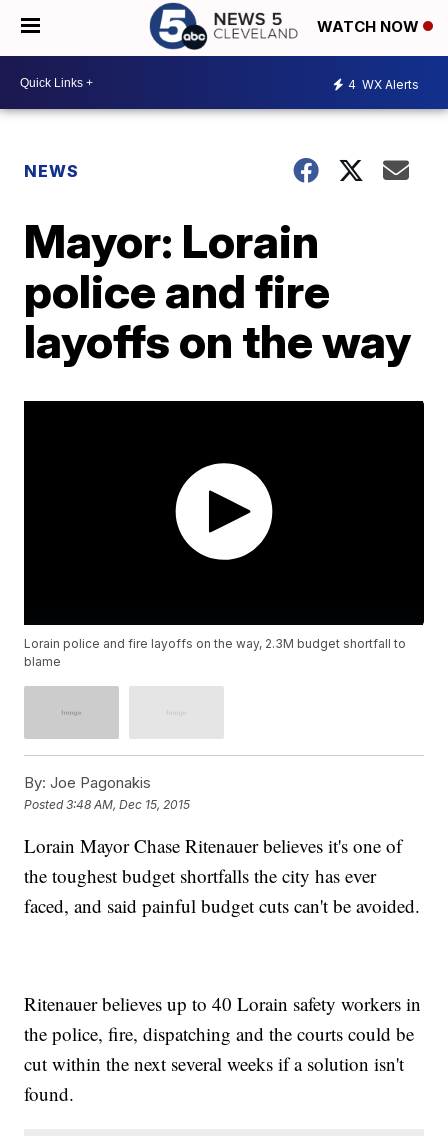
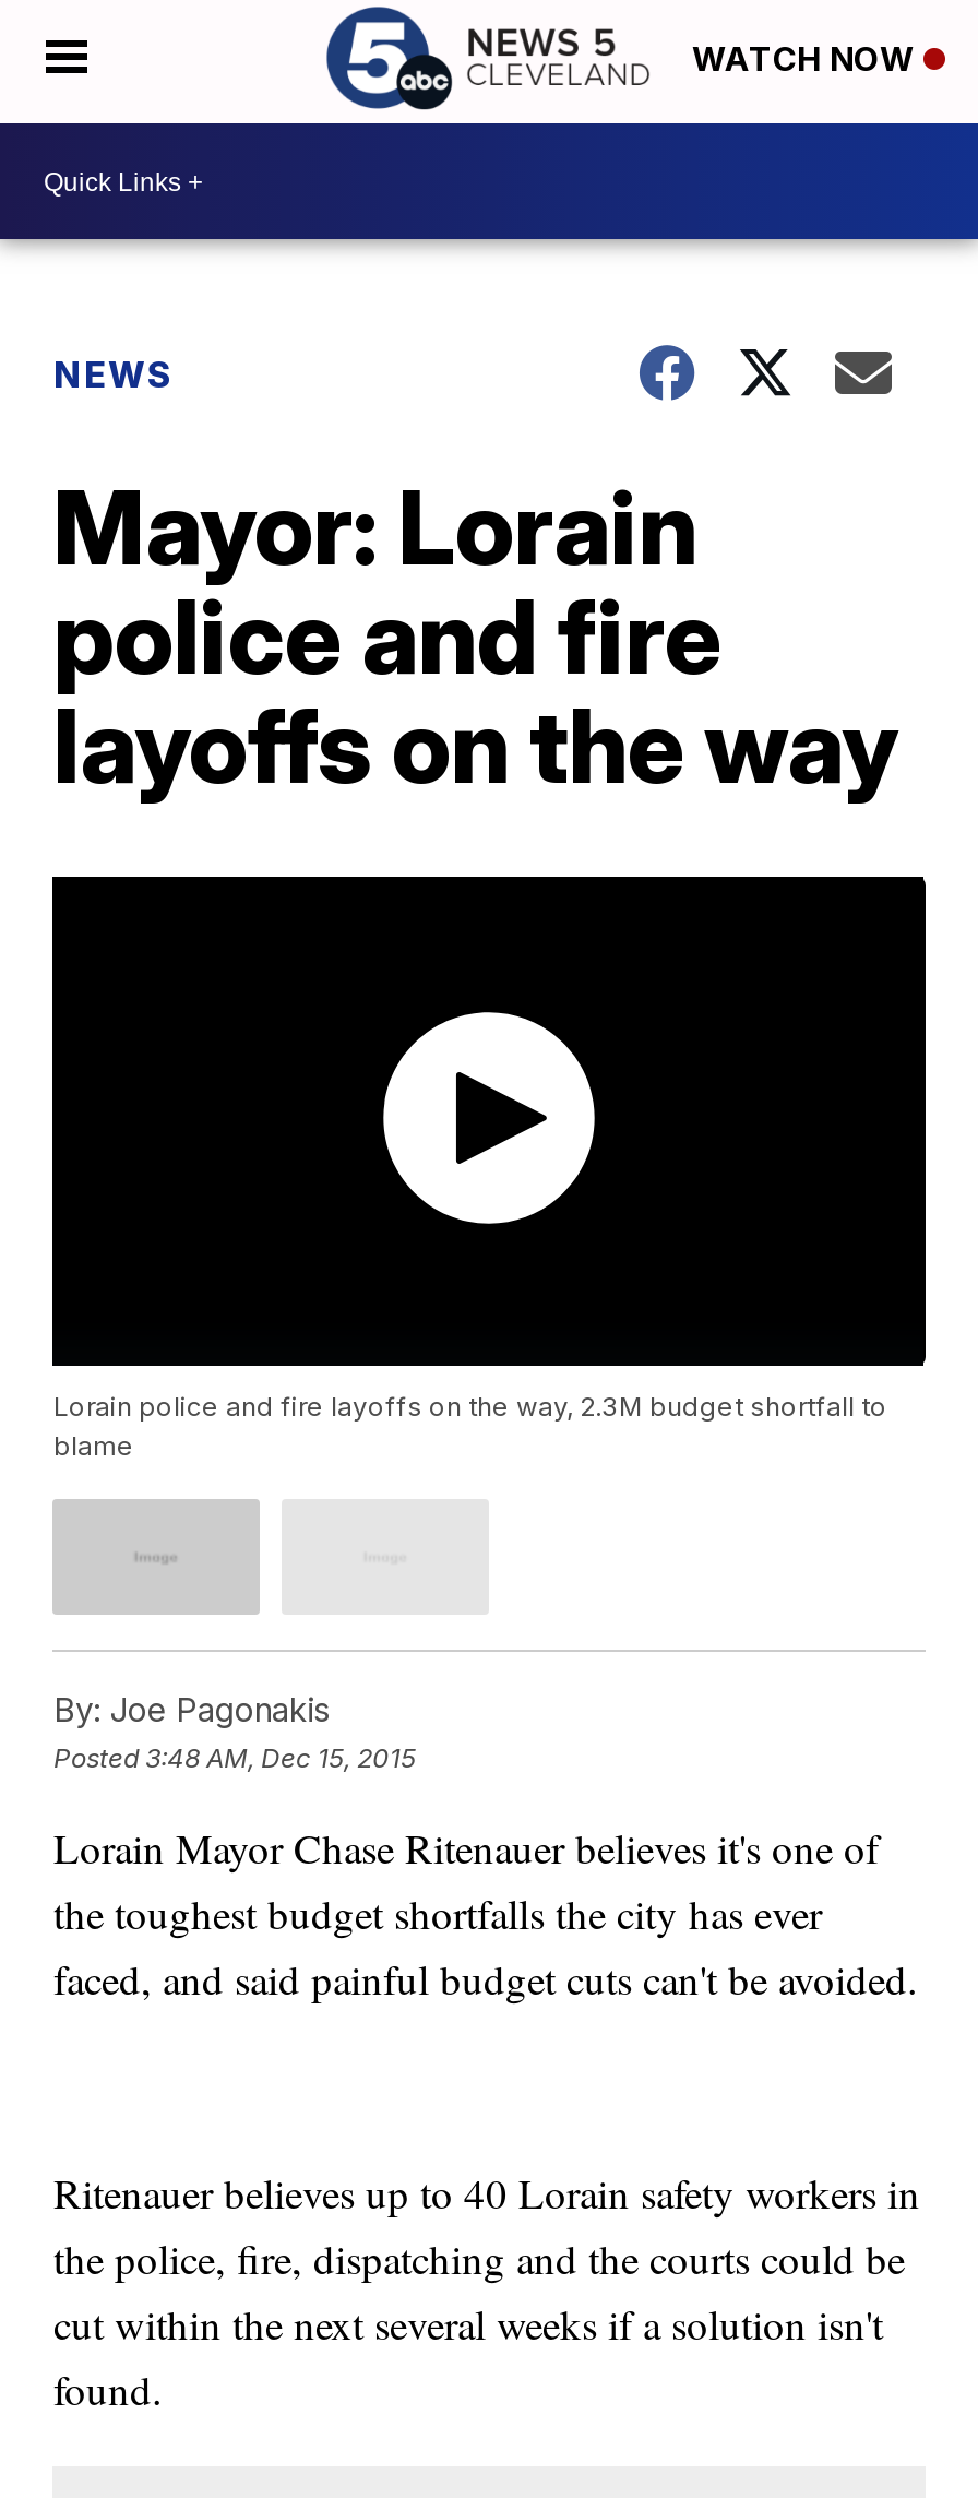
- 4 WX Alerts
